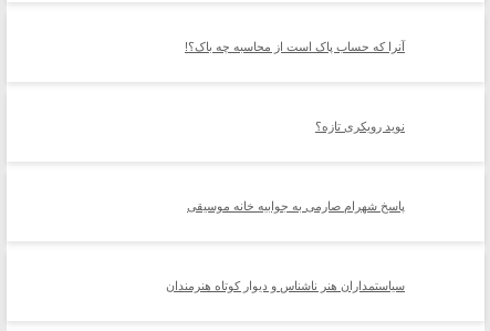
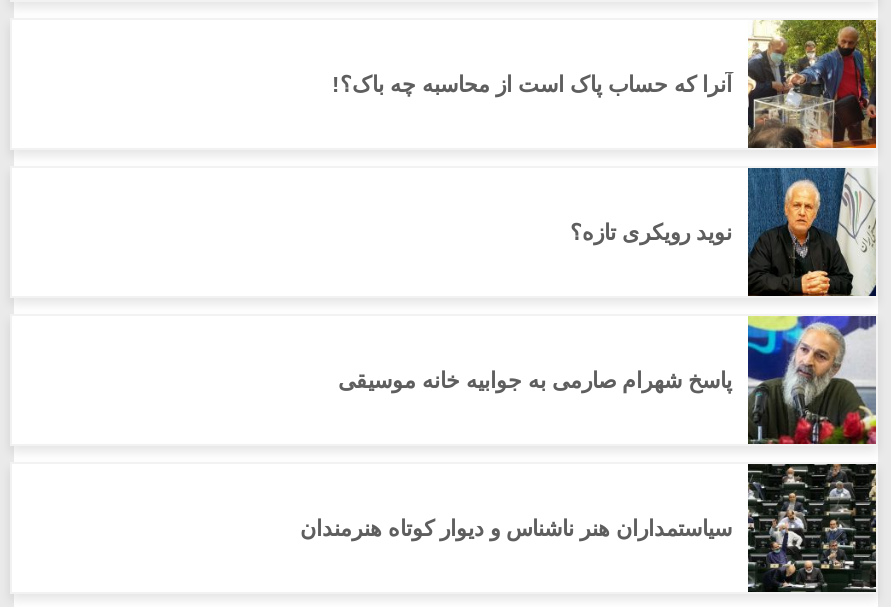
+ [image]

+ [image]

+ [image]

+ [image]
